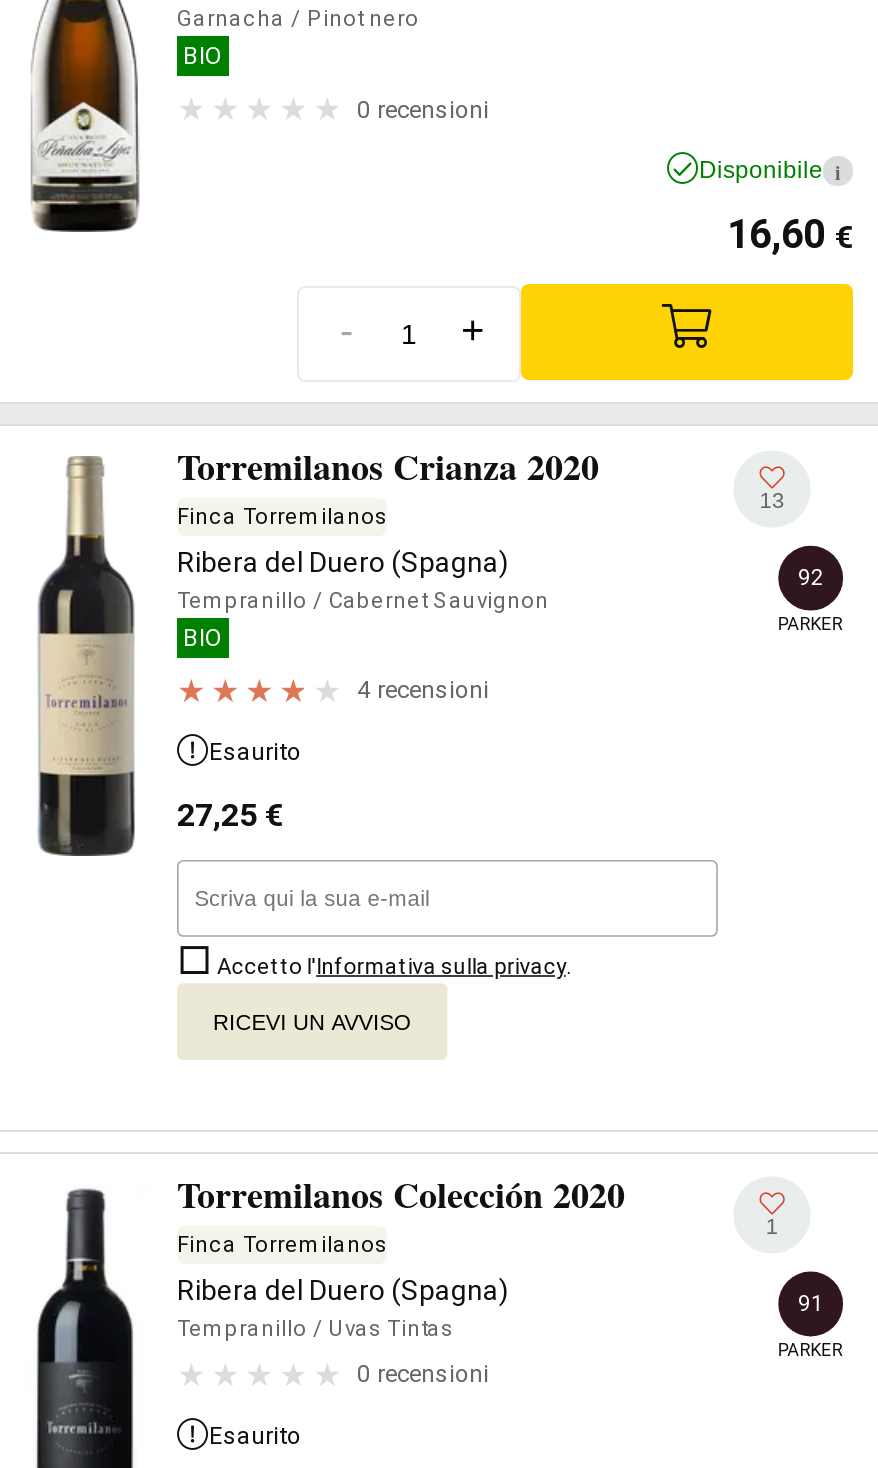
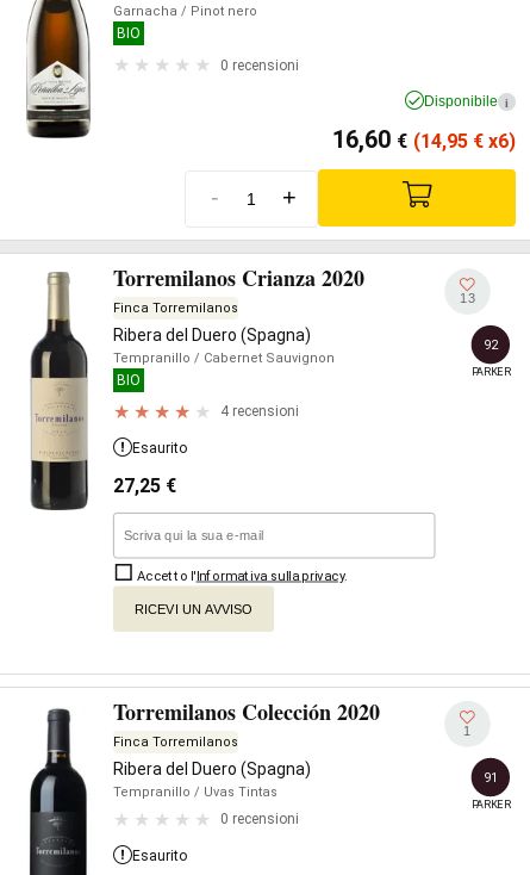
- 16,60 €
+ 16,60 € (14,95 €x6)
